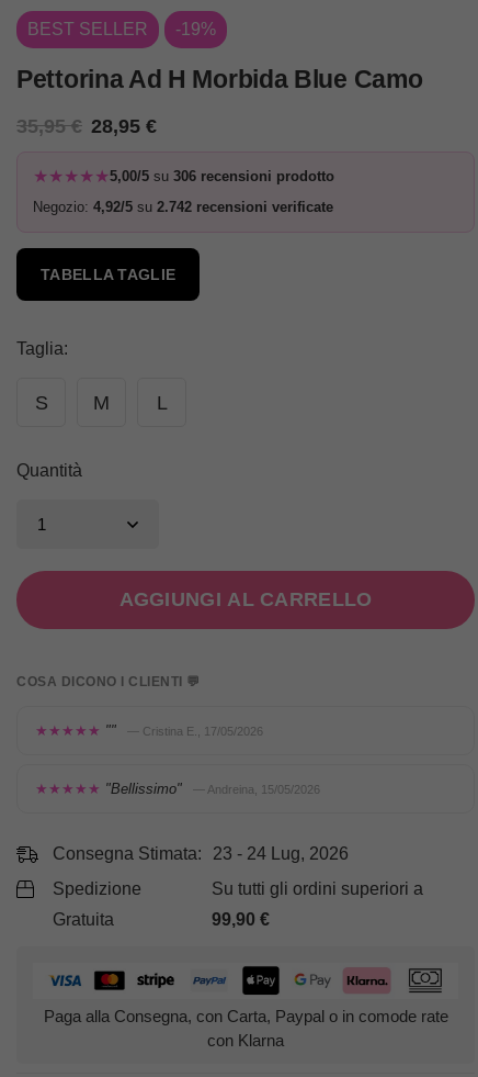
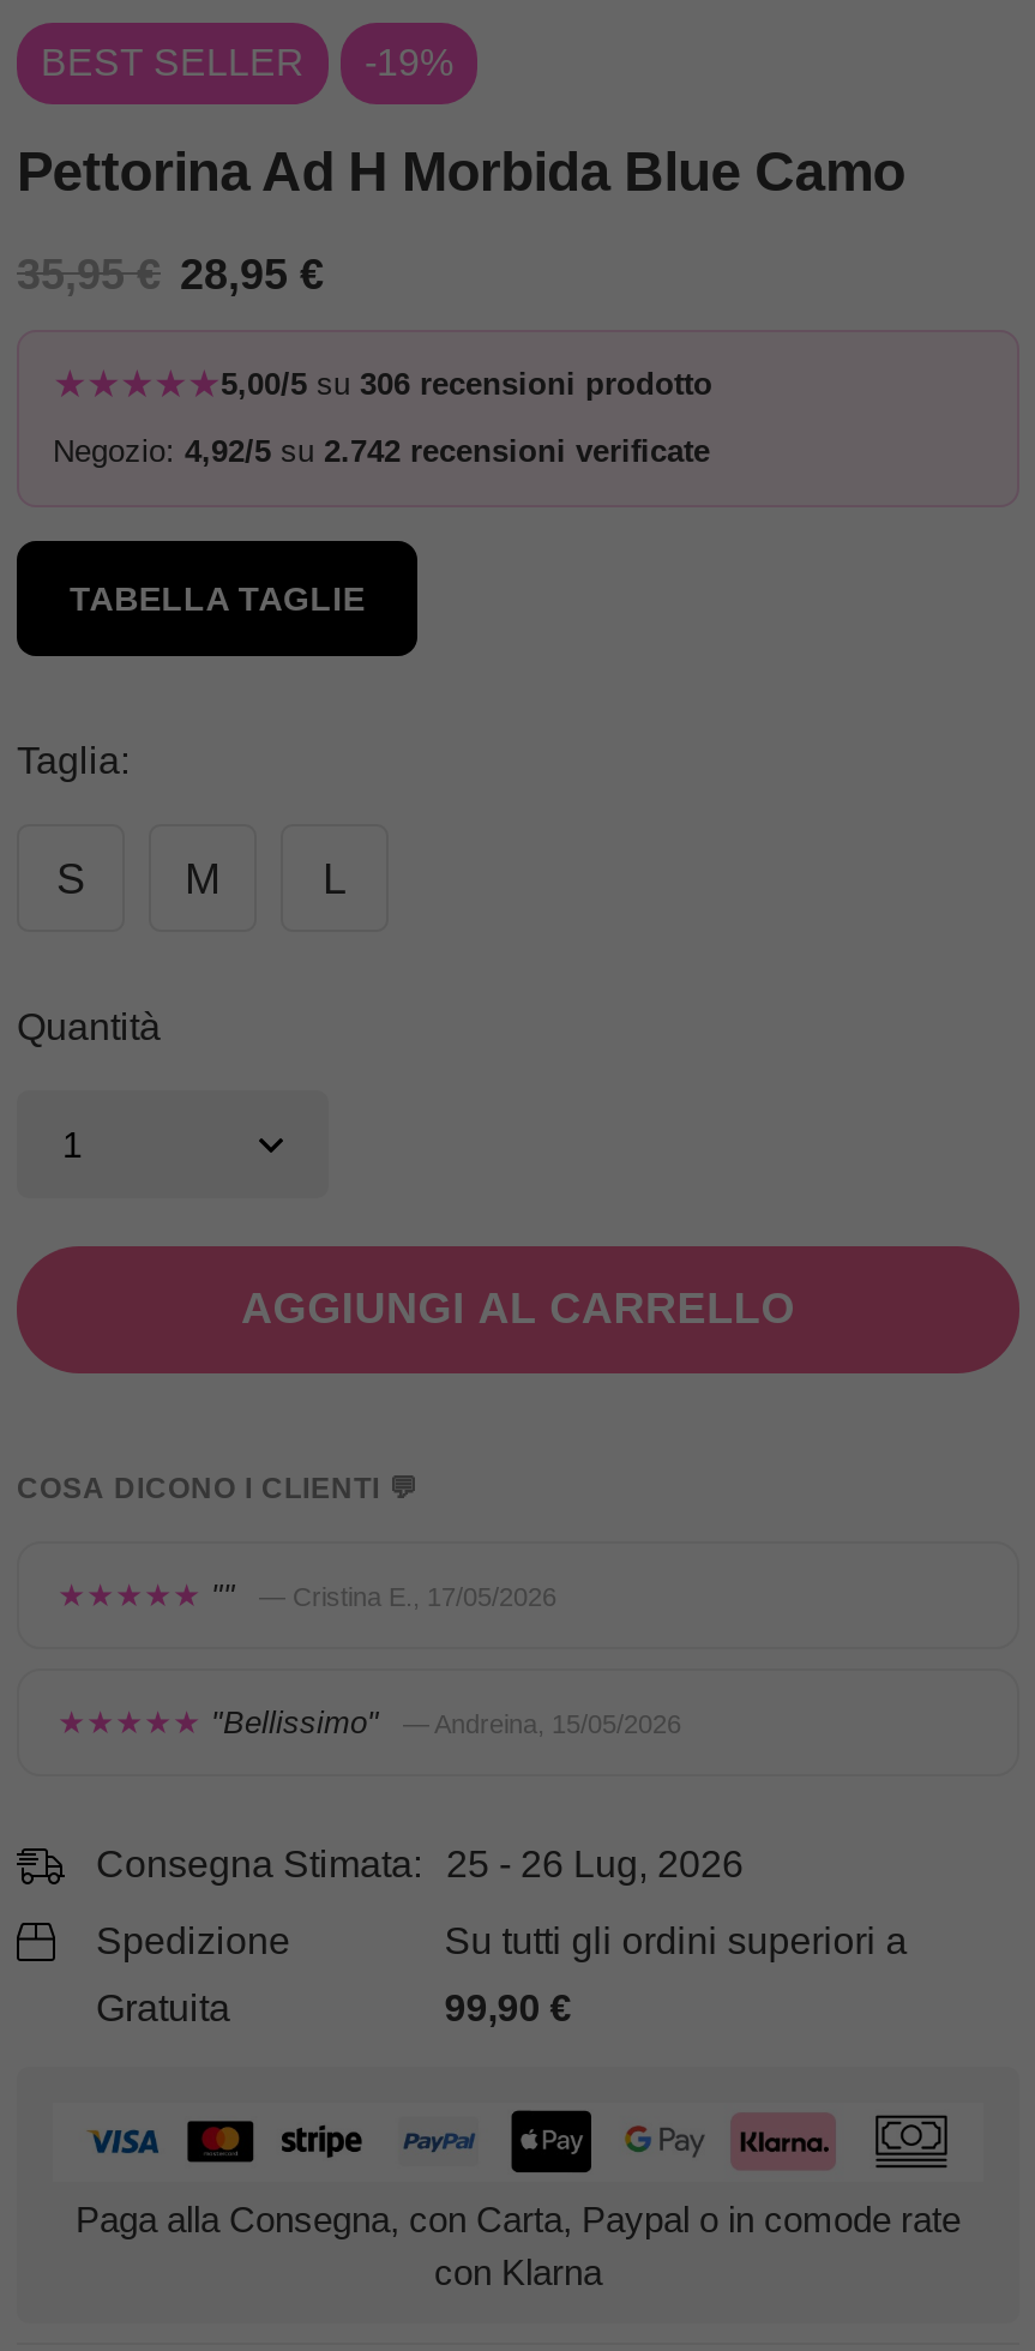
- Consegna Stimata: 23 - 24 Lug, 2026
+ Consegna Stimata: 25 - 26 Lug, 2026
